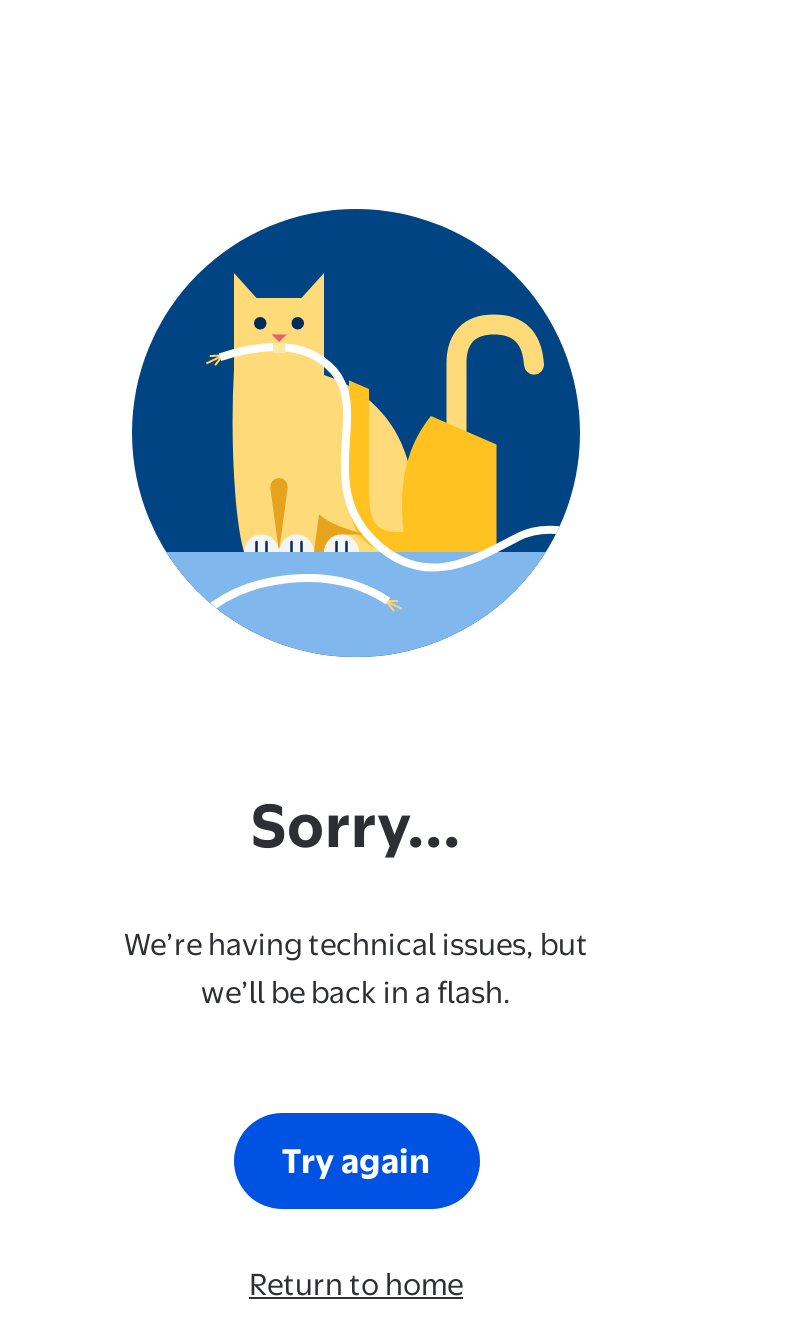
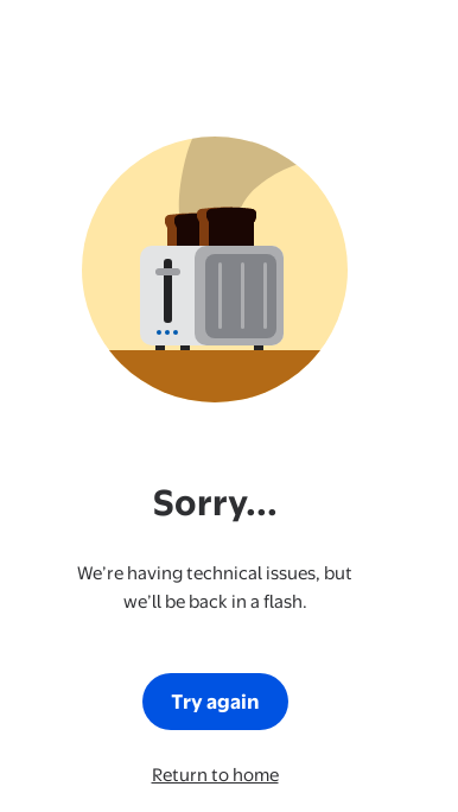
- [image]
+ [image]
